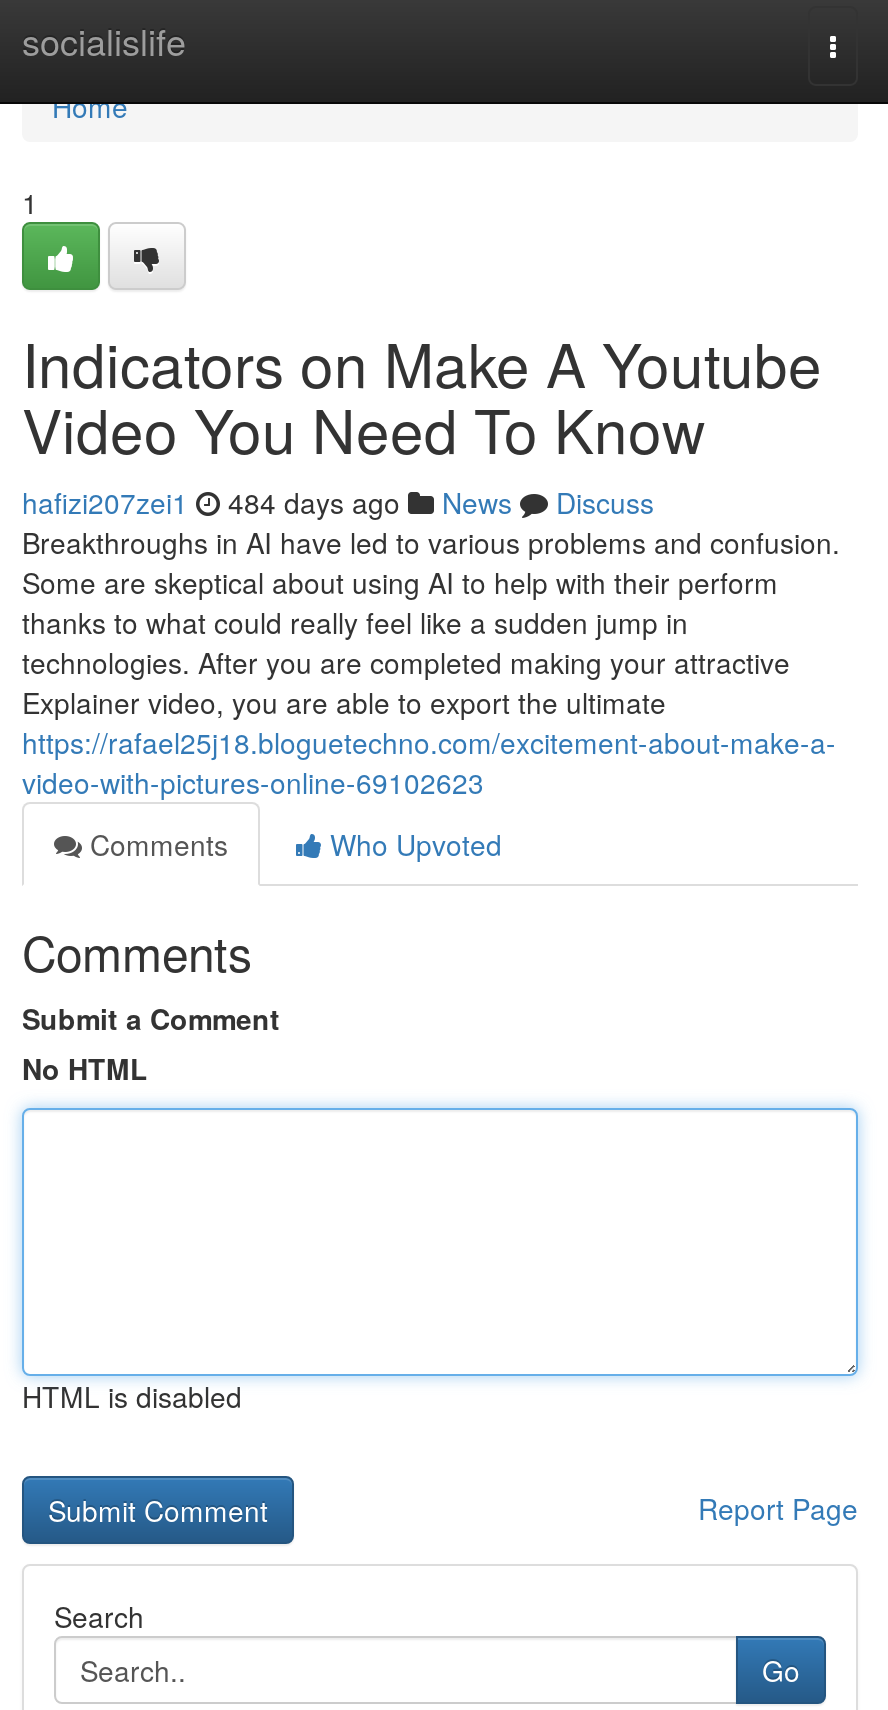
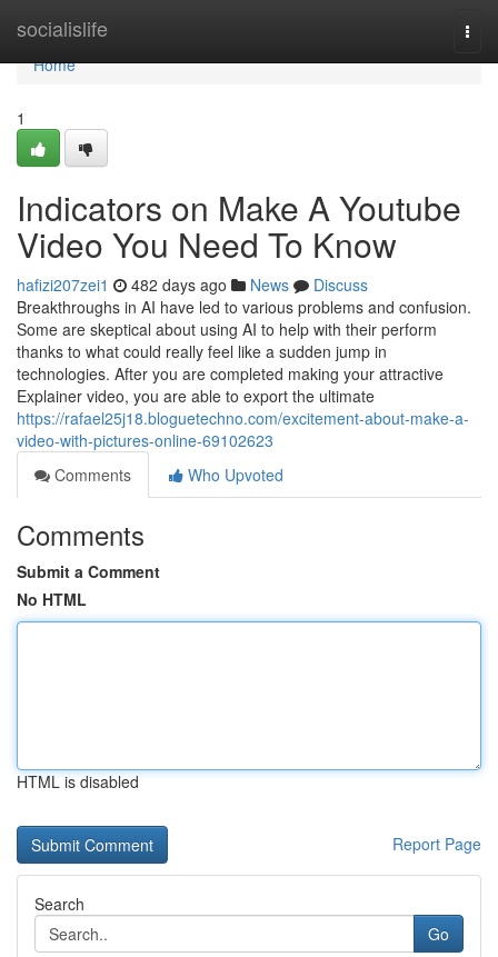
- hafizi207zei1 484 days ago News Discuss
+ hafizi207zei1 482 days ago News Discuss
